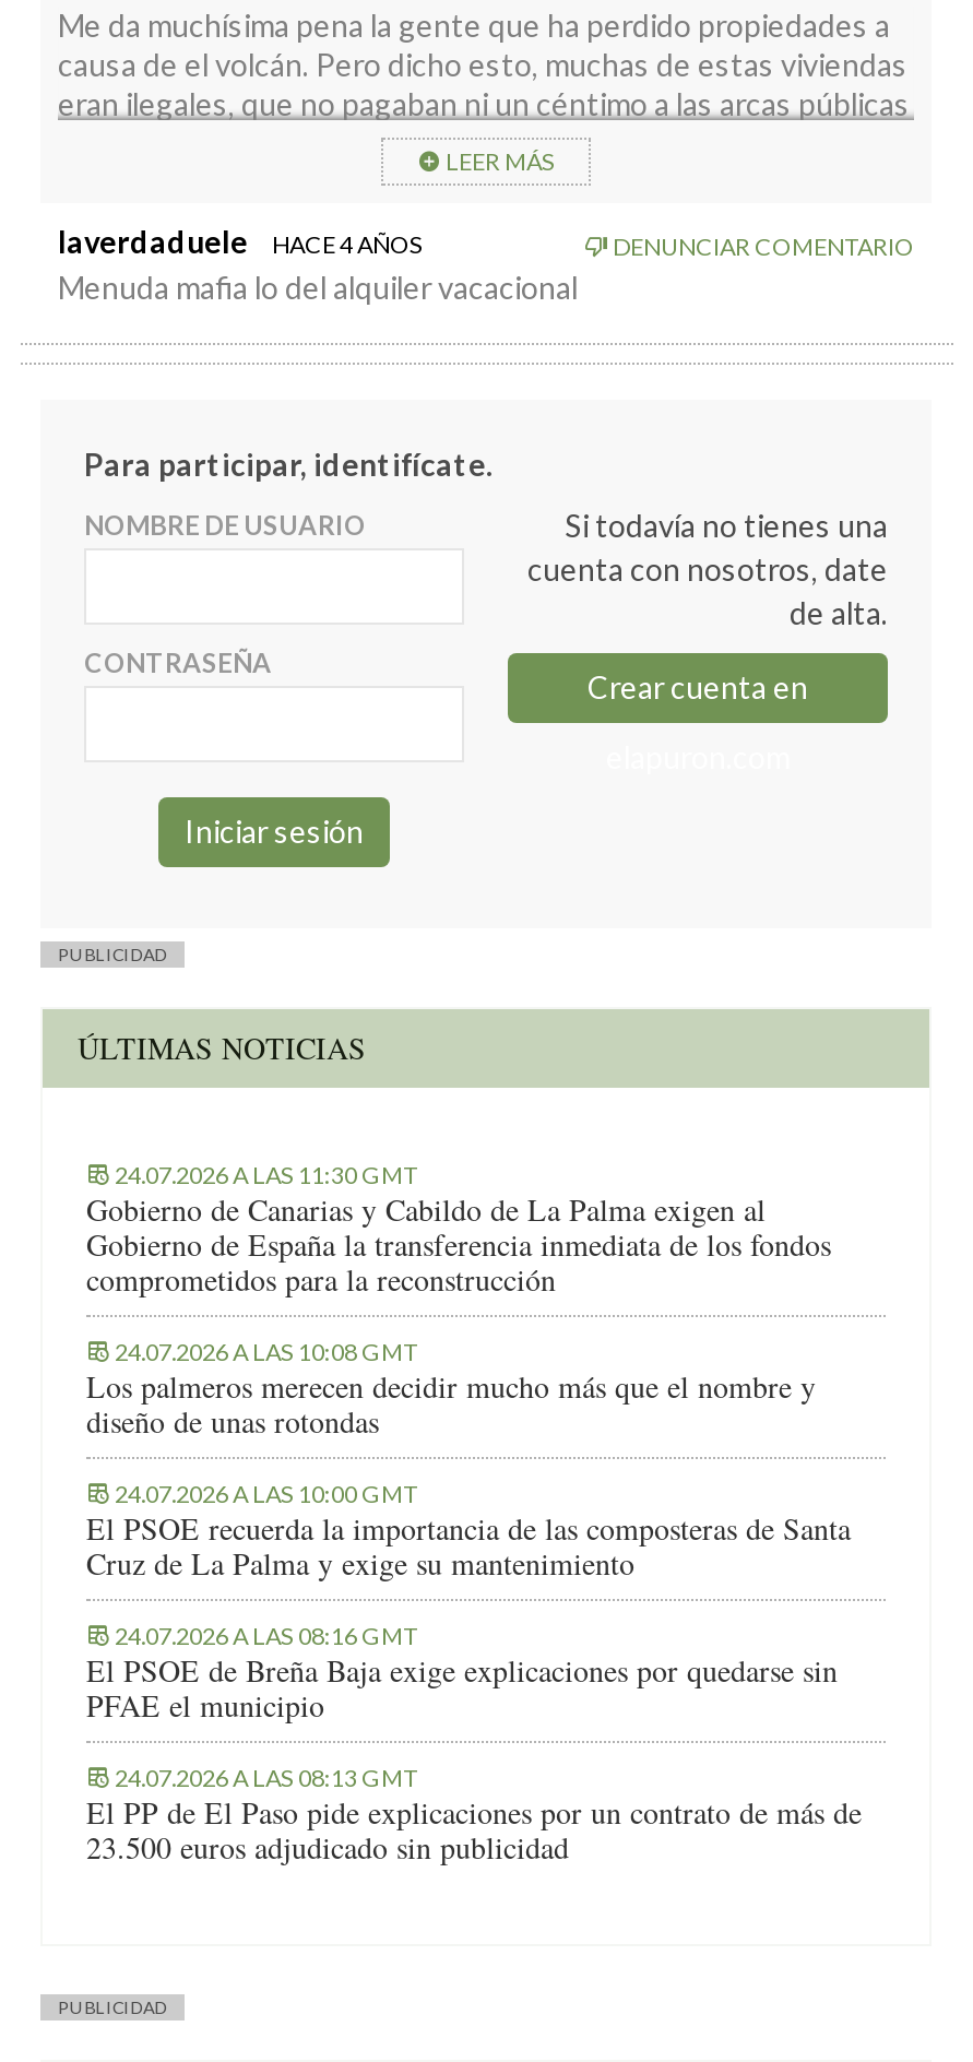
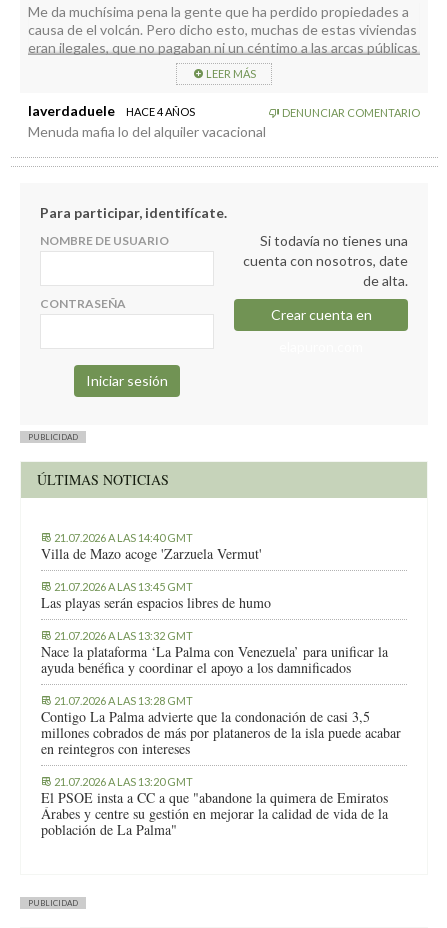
- 24.07.2026 A LAS 11:30 GMT
- Gobierno de Canarias y Cabildo de La Palma exigen al
- Gobierno de España la transferencia inmediata de los fondos
- comprometidos para la reconstrucción
+ 21.07.2026 A LAS 14:40 GMT
+ Villa de Mazo acoge 'Zarzuela Vermut'

- 24.07.2026 A LAS 10:08 GMT
- Los palmeros merecen decidir mucho más que el nombre y
- diseño de unas rotondas
+ 21.07.2026 A LAS 13:45 GMT
+ Las playas serán espacios libres de humo

- 24.07.2026 A LAS 10:00 GMT
- El PSOE recuerda la importancia de las composteras de Santa
- Cruz de La Palma y exige su mantenimiento
+ 21.07.2026 A LAS 13:32 GMT
+ Nace la plataforma ‘La Palma con Venezuela’ para unificar la
+ ayuda benéfica y coordinar el apoyo a los damnificados

- 24.07.2026 A LAS 08:16 GMT
- El PSOE de Breña Baja exige explicaciones por quedarse sin
- PFAE el municipio
+ 21.07.2026 A LAS 13:28 GMT
+ Contigo La Palma advierte que la condonación de casi 3,5
+ millones cobrados de más por plataneros de la isla puede acabar
+ en reintegros con intereses

- 24.07.2026 A LAS 08:13 GMT
- El PP de El Paso pide explicaciones por un contrato de más de
- 23.500 euros adjudicado sin publicidad
+ 21.07.2026 A LAS 13:20 GMT
+ El PSOE insta a CC a que "abandone la quimera de Emiratos
+ Árabes y centre su gestión en mejorar la calidad de vida de la
+ población de La Palma"
